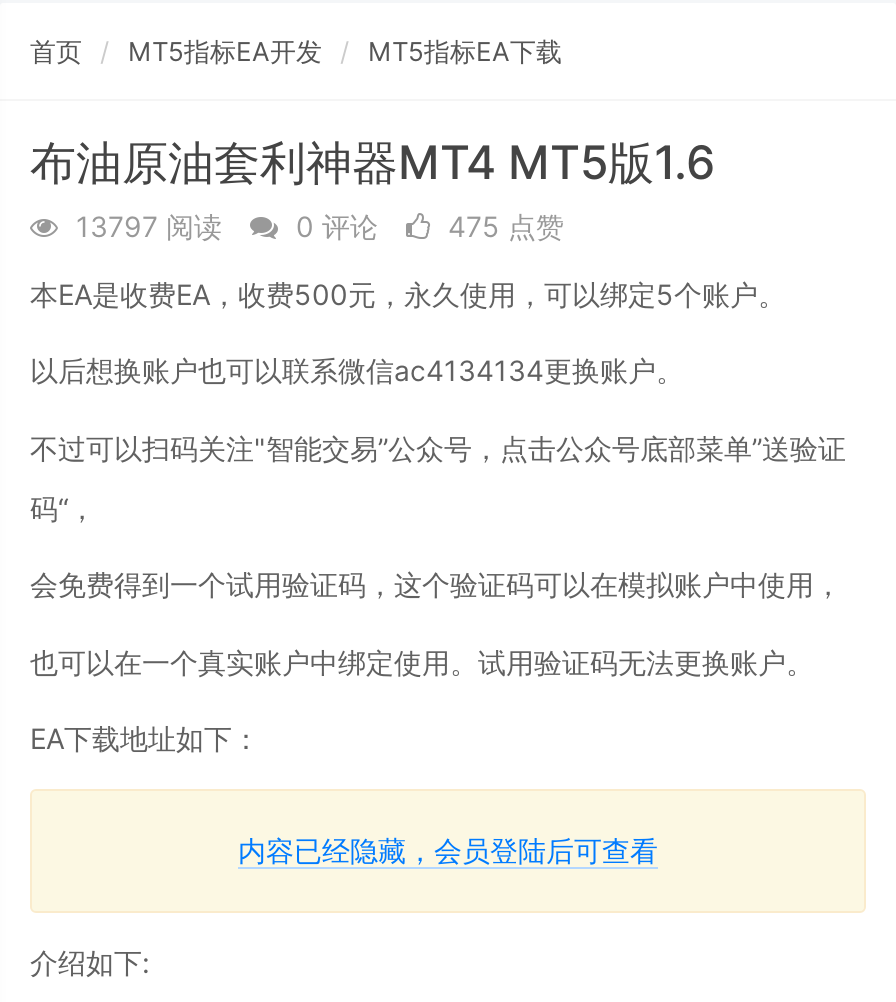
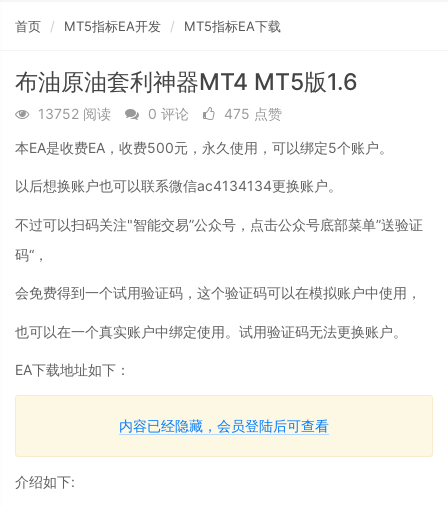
- 13797 阅读 0 评论 475 点赞
+ 13752 阅读 0 评论 475 点赞
